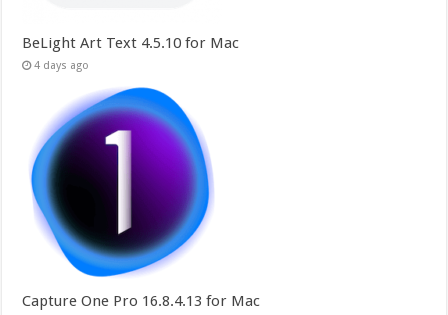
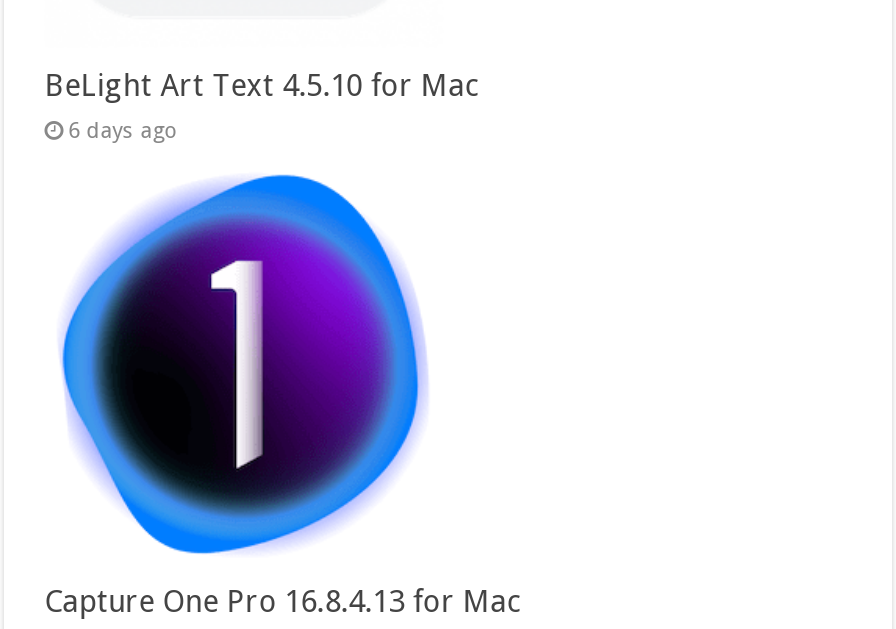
- 4 days ago
+ 6 days ago
